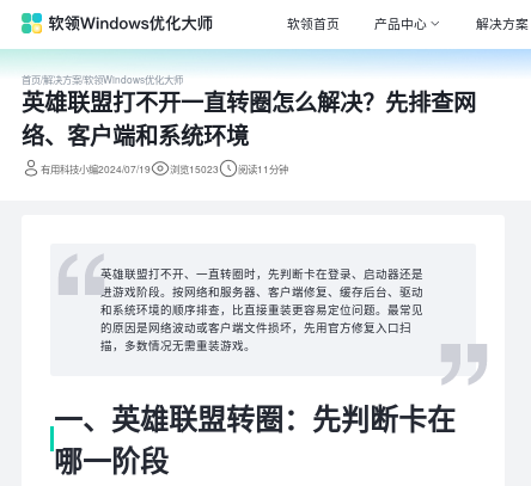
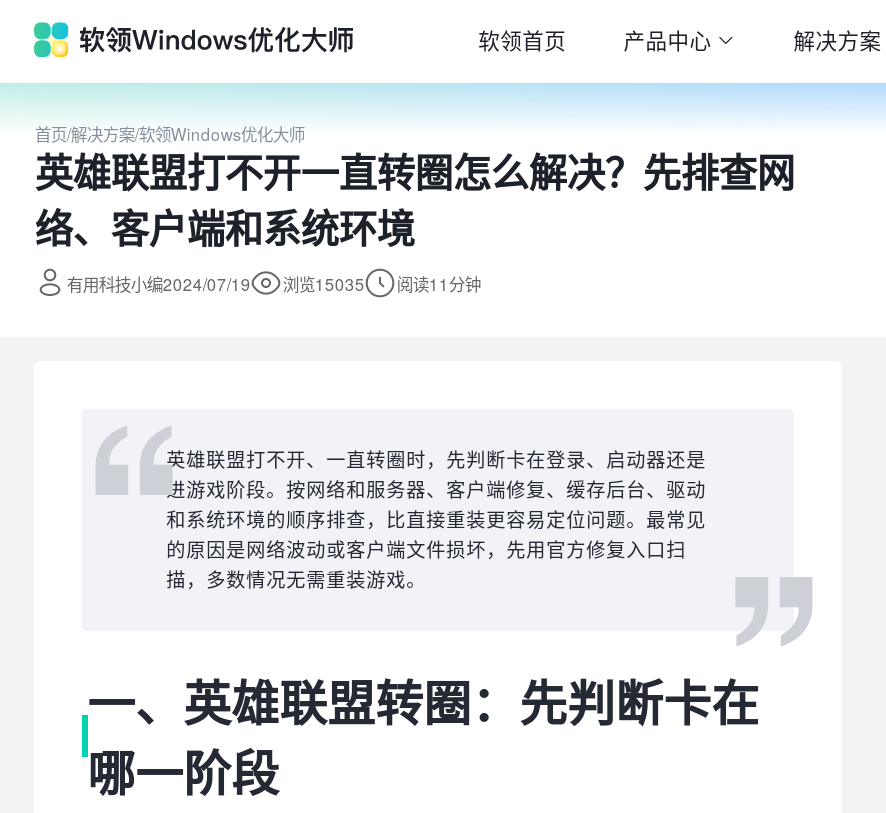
- 有用科技小编2024/07/19 浏览15023 阅读11分钟
+ 有用科技小编2024/07/19 浏览15035 阅读11分钟
